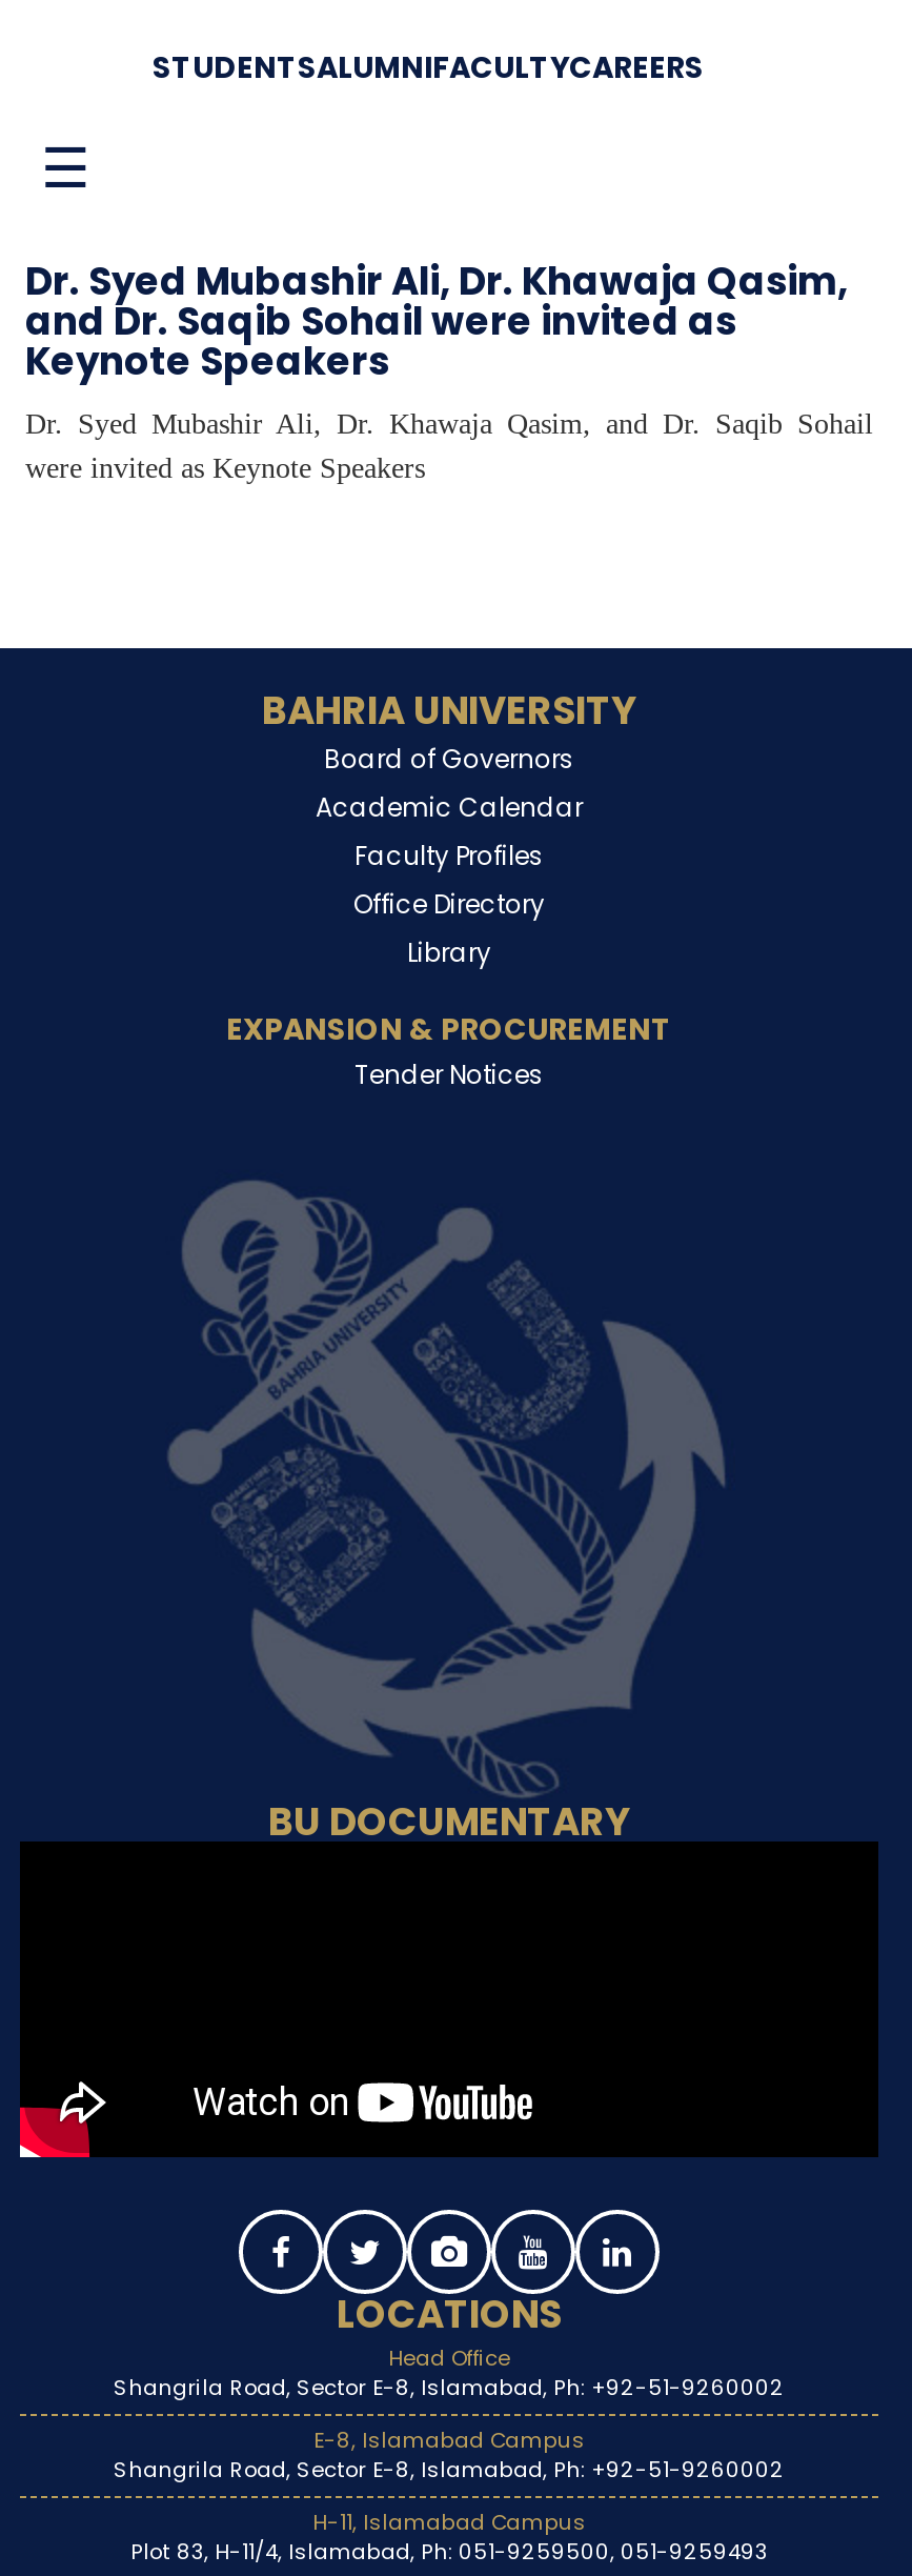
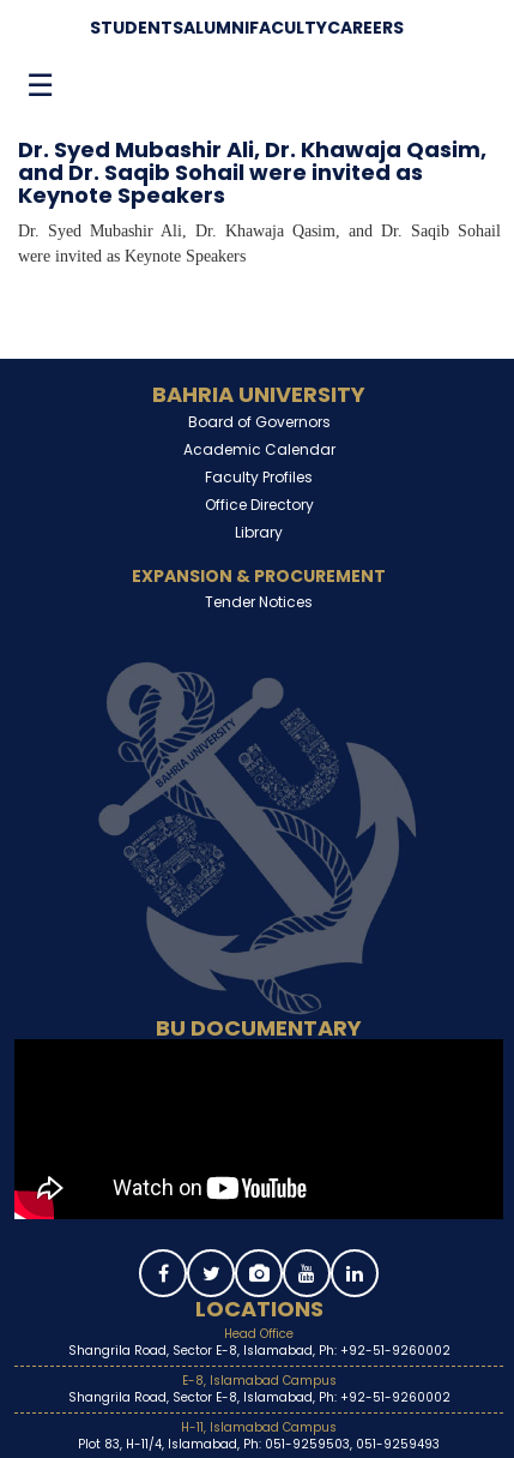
- Plot 83, H-11/4, Islamabad, Ph: 051-9259500, 051-9259493
+ Plot 83, H-11/4, Islamabad, Ph: 051-9259503, 051-9259493
